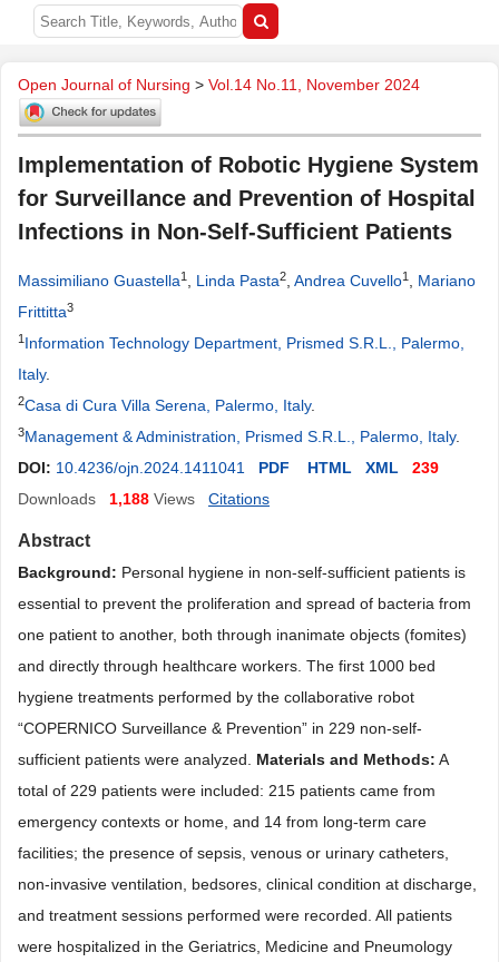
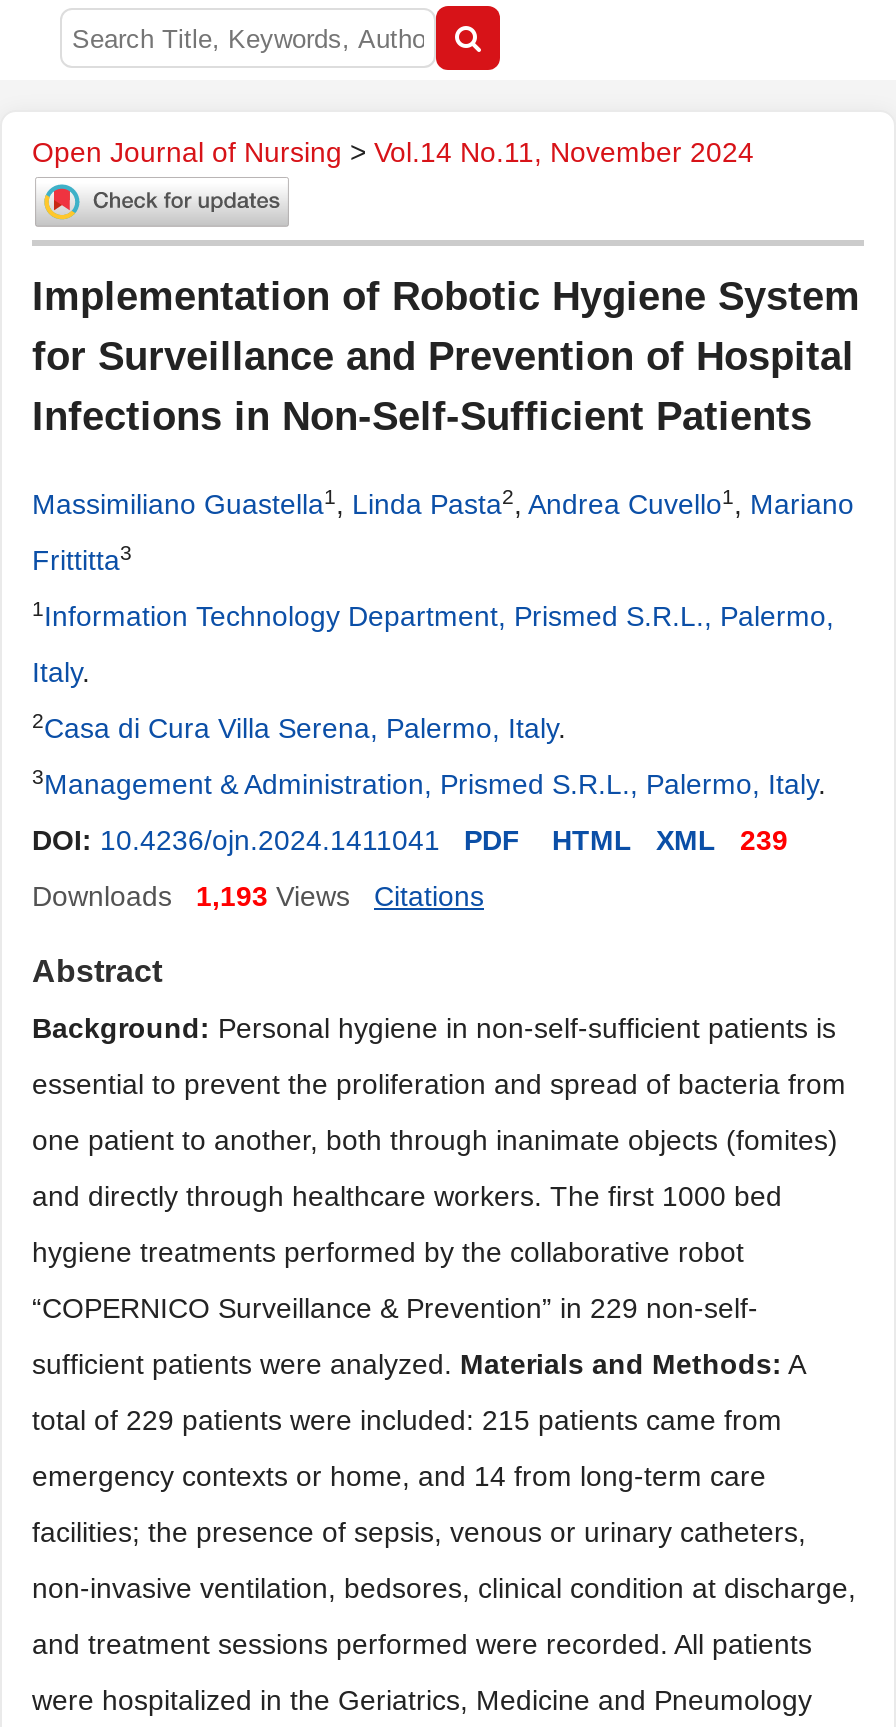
- Downloads 1,188 Views
+ Downloads 1,193 Views
